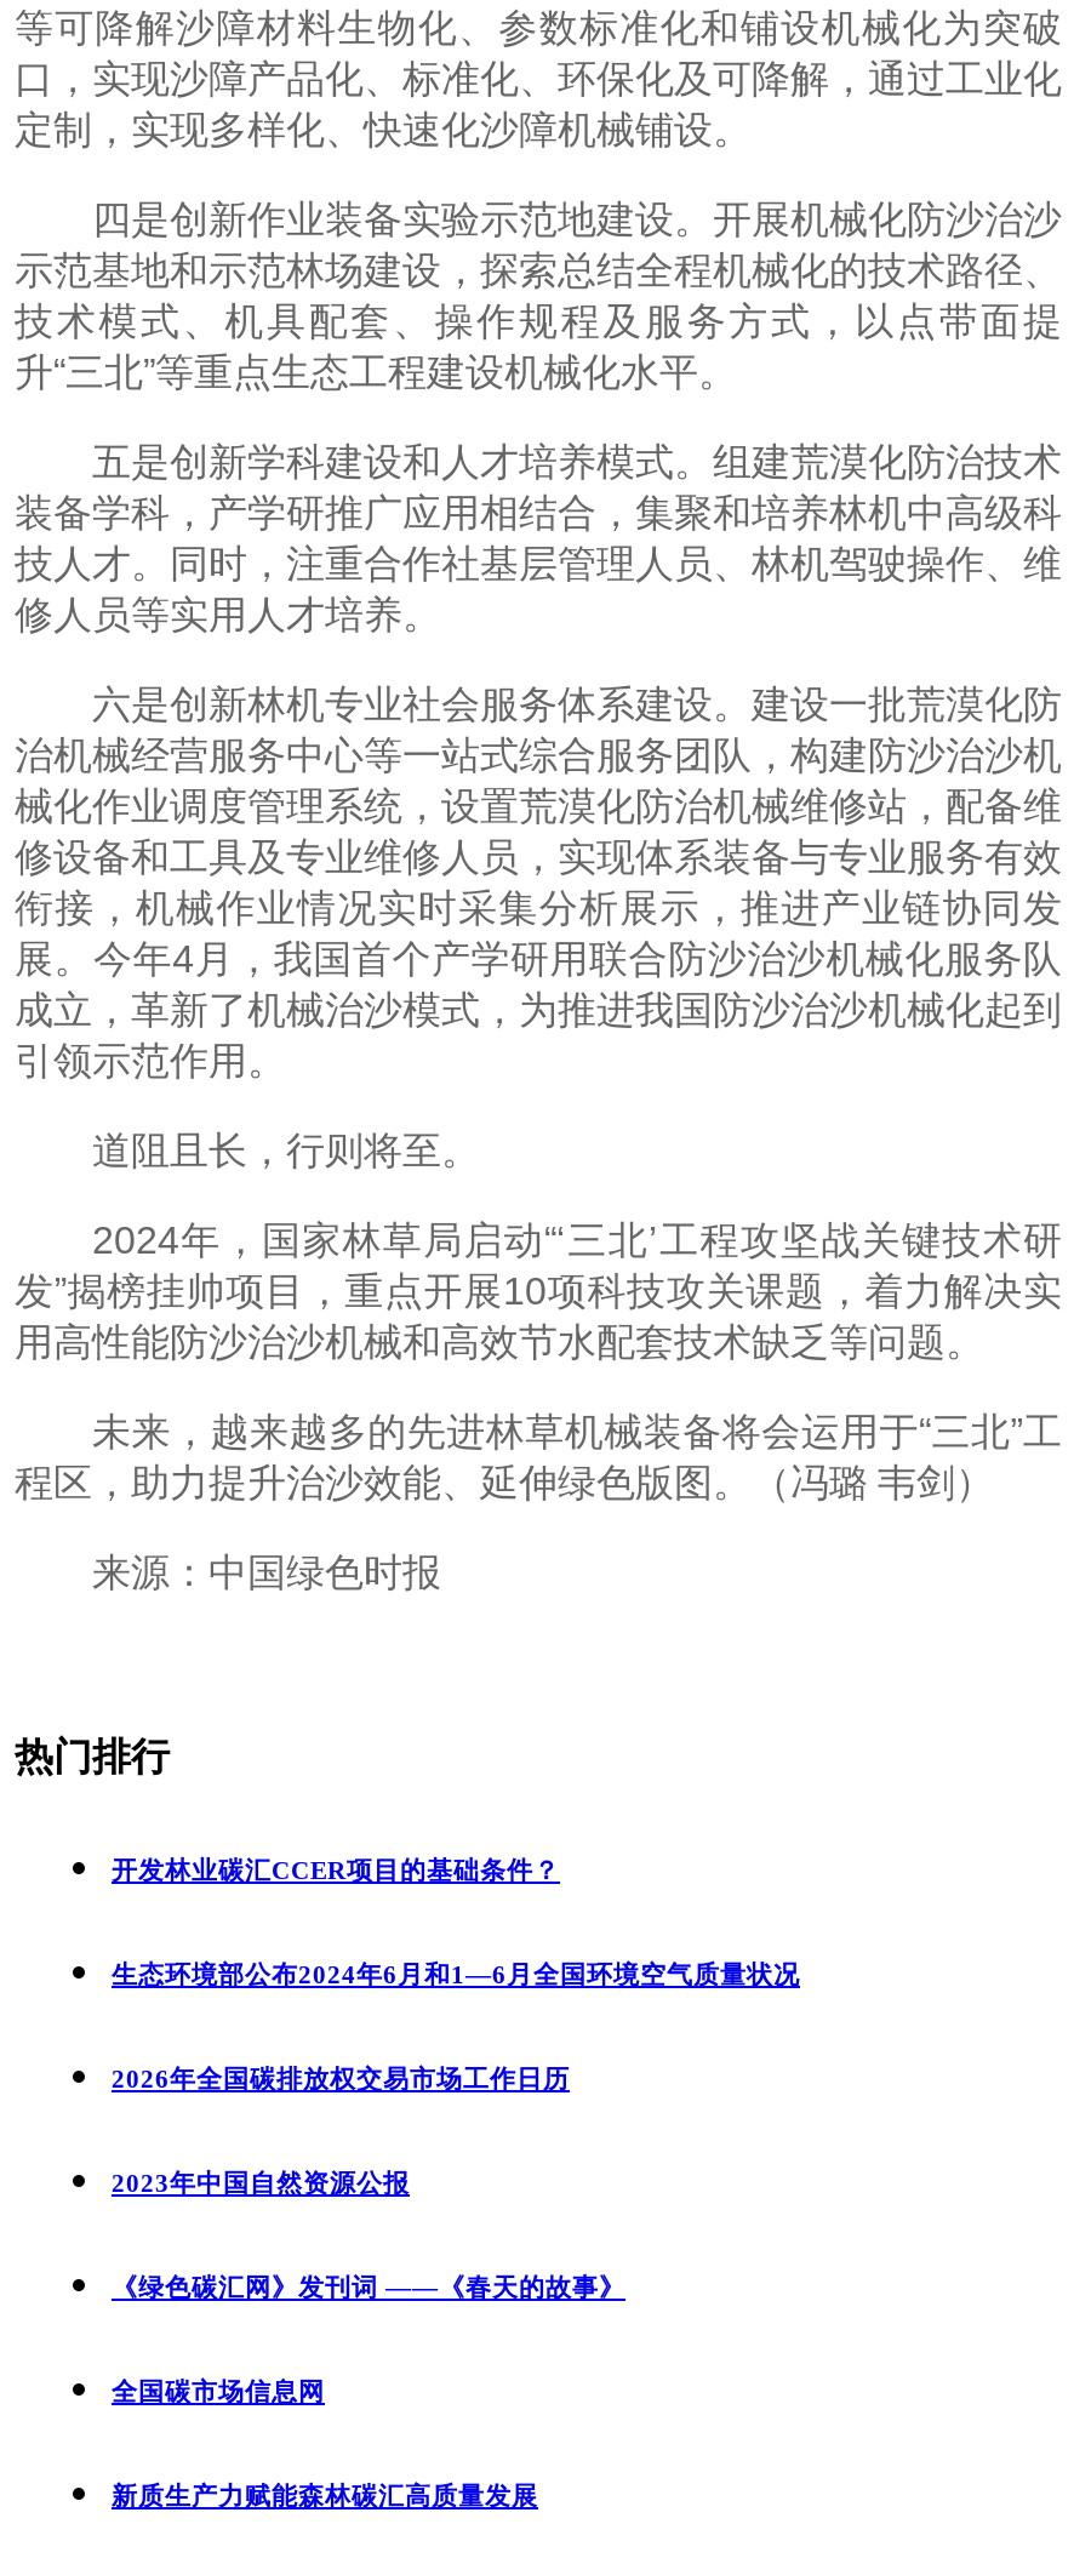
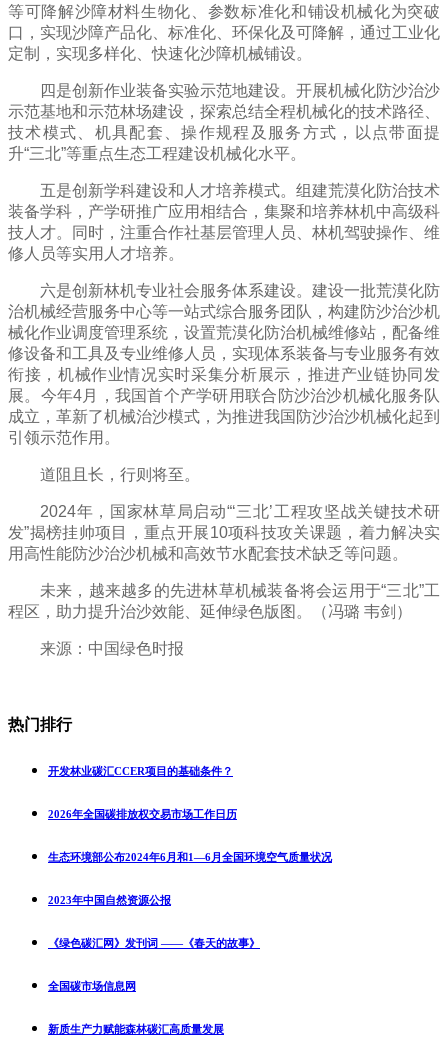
moved down: 生态环境部公布2024年6月和1—6月全国环境空气质量状况

moved up: 2026年全国碳排放权交易市场工作日历
